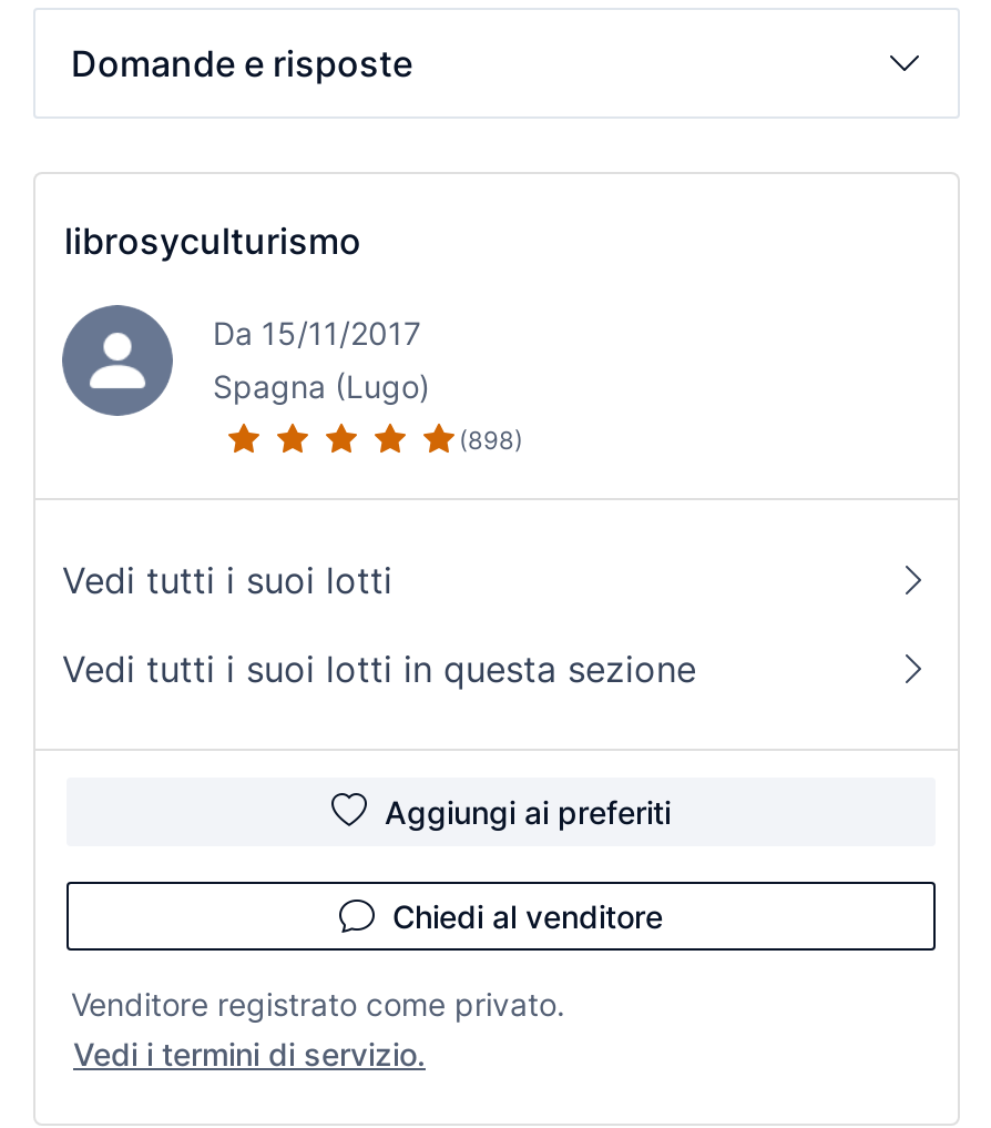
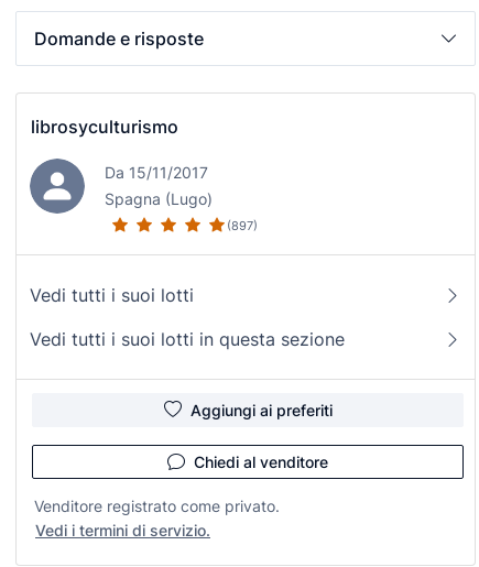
- (898)
+ (897)
